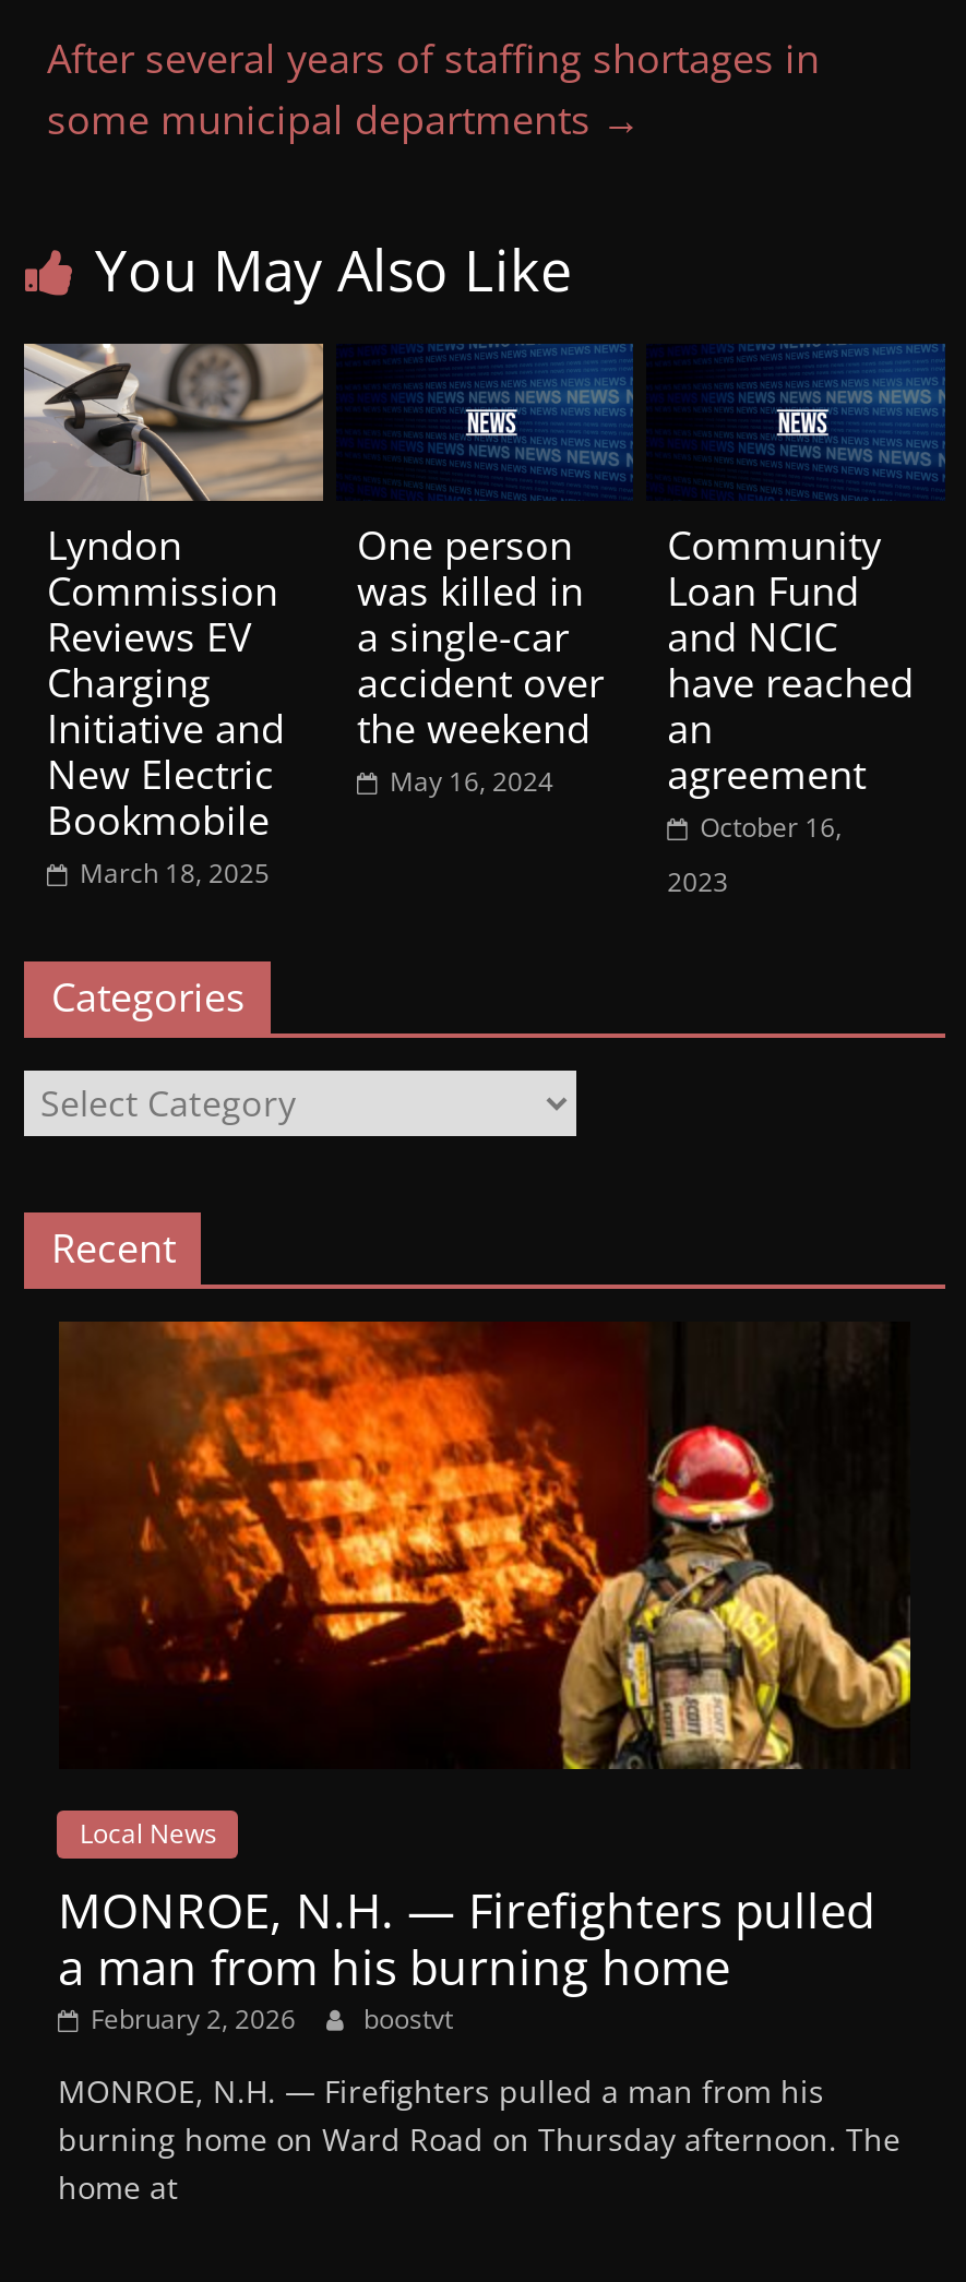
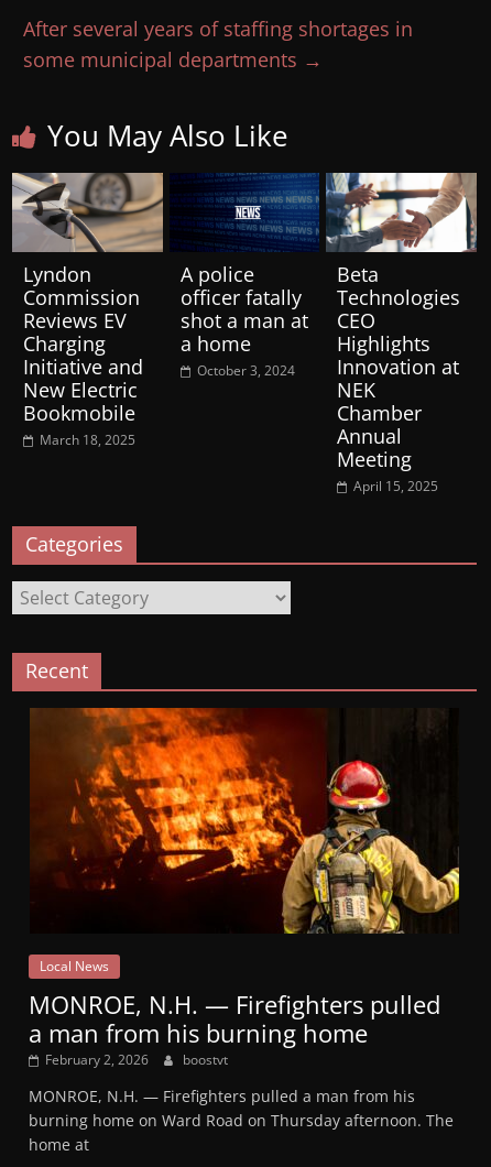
- [image]
- Community
- Loan Fund
- and NCIC
- have reached
- an
- agreement
- October 16,
- 2023
+ [image]
+ Beta
+ Technologies
+ CEO
+ Highlights
+ Innovation at
+ NEK
+ Chamber
+ Annual
+ Meeting
+ April 15, 2025

- One person
- was killed in
- a single-car
- accident over
- the weekend
- May 16, 2024
+ A police
+ officer fatally
+ shot a man at
+ a home
+ October 3, 2024
